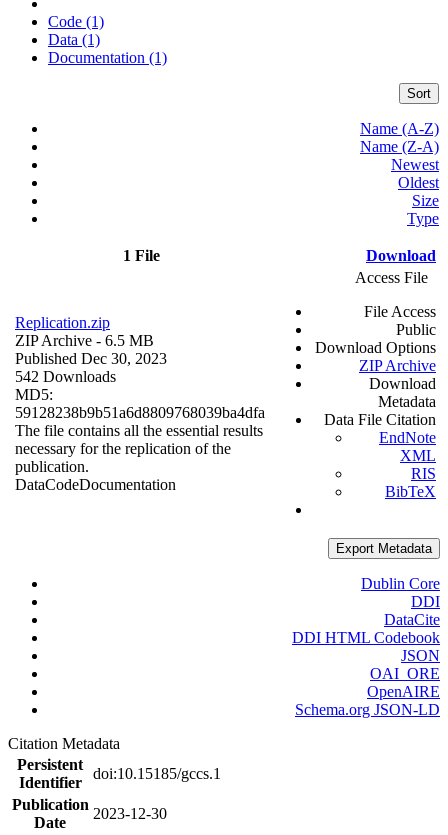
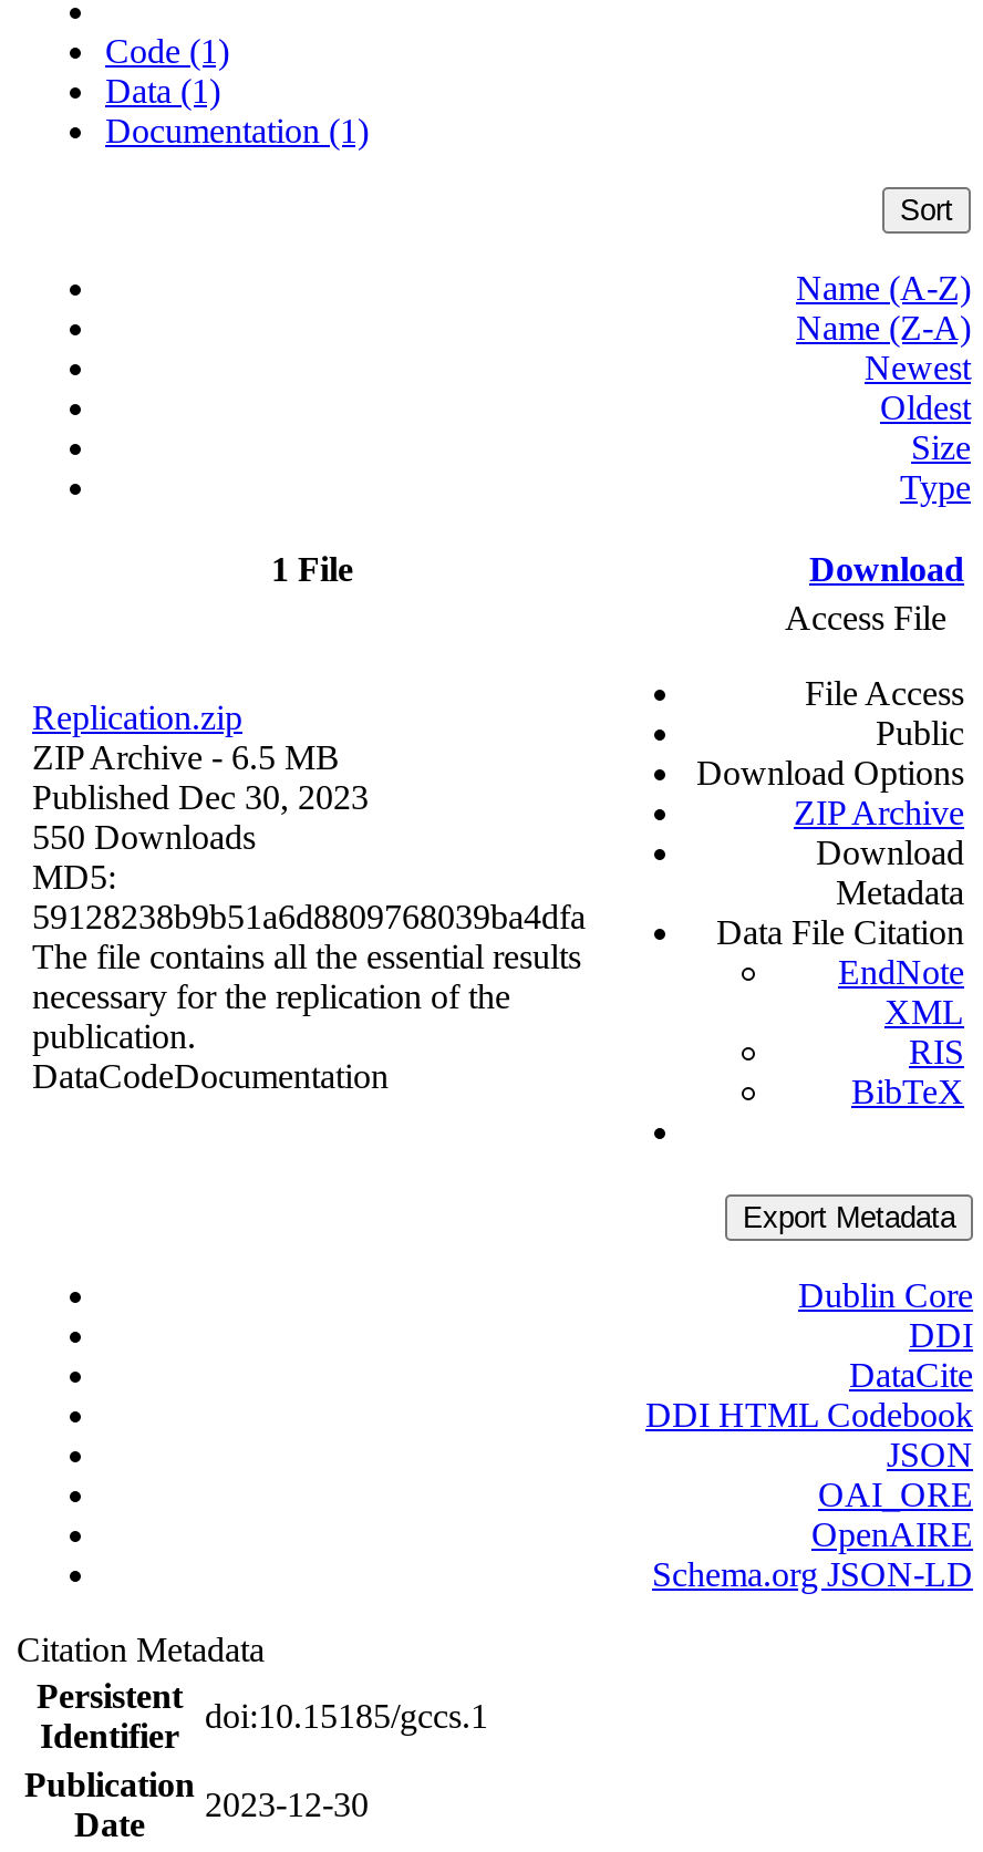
- 542 Downloads
+ 550 Downloads
